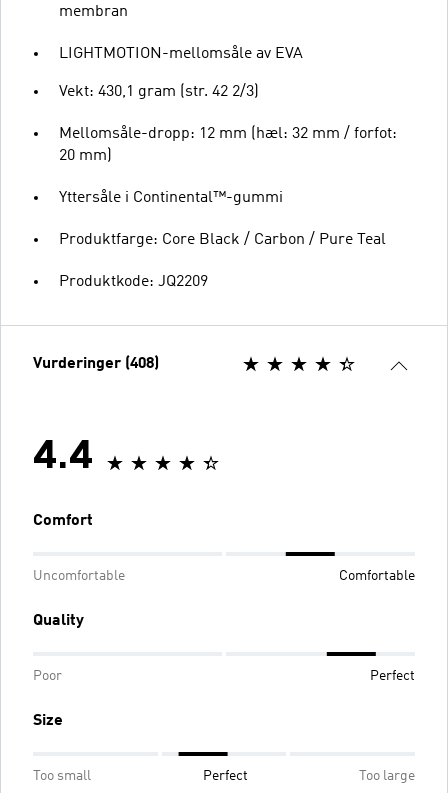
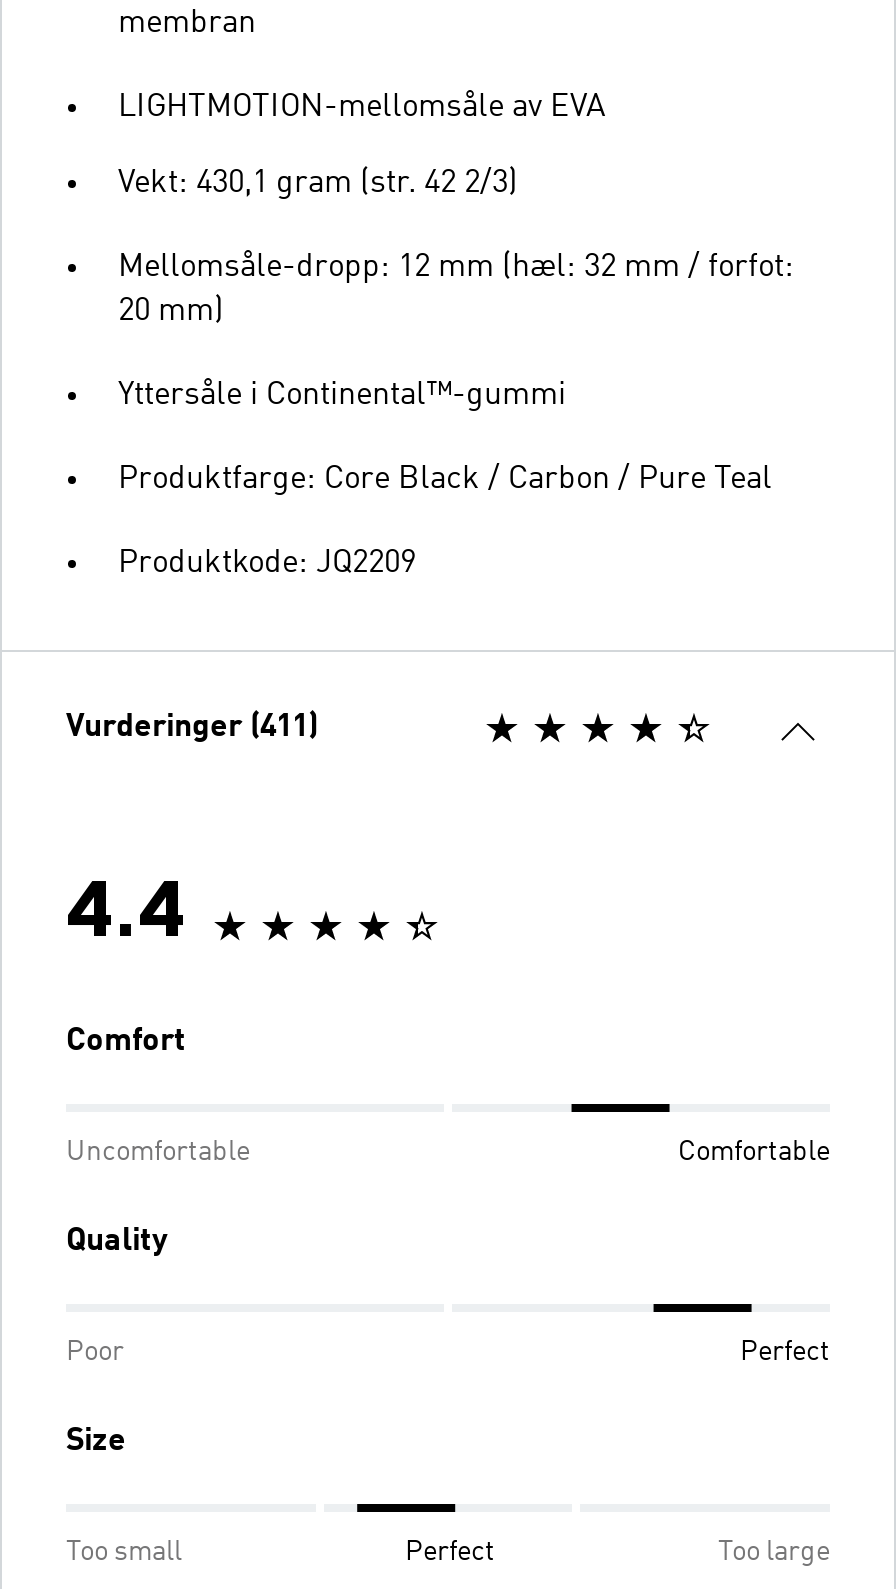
- Vurderinger (408)
+ Vurderinger (411)
